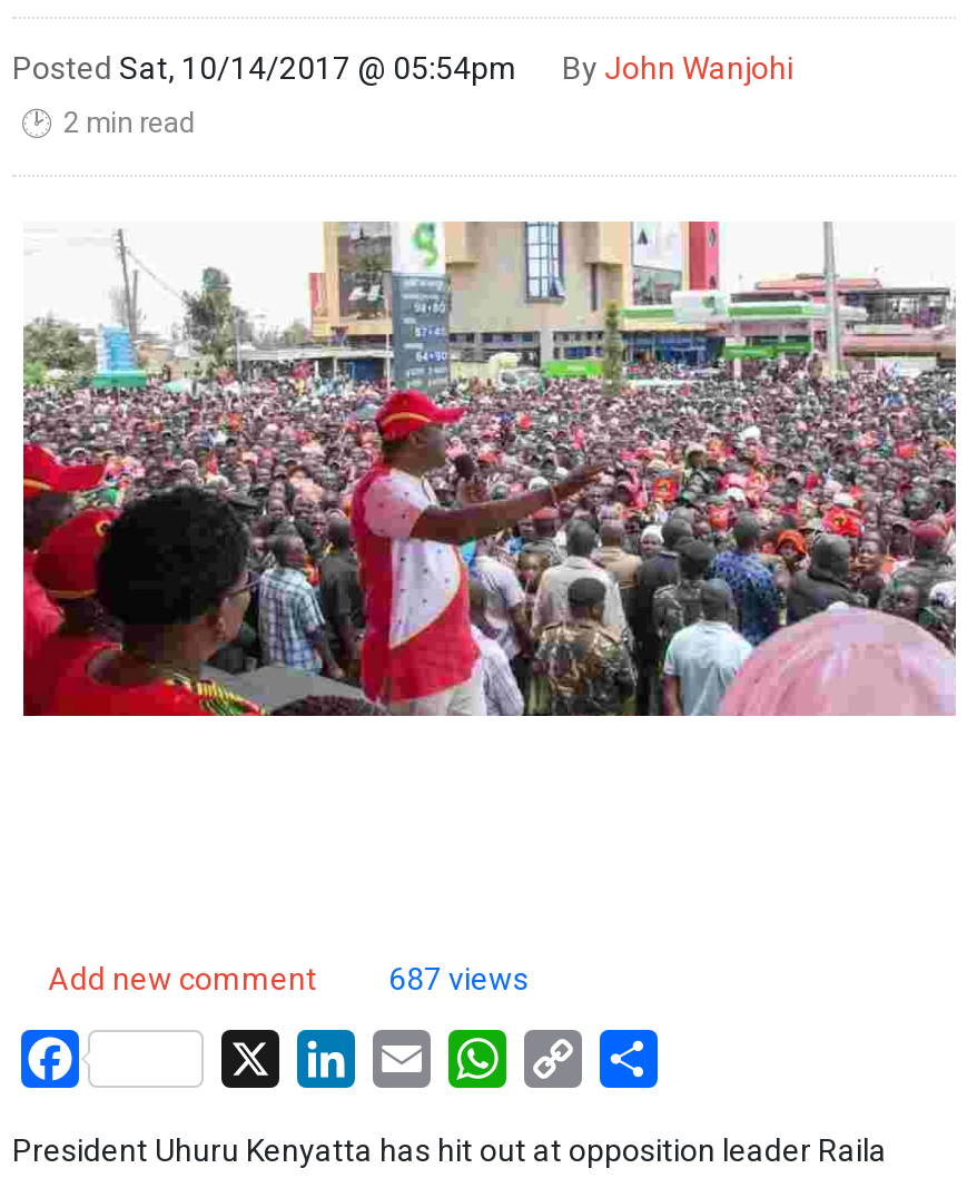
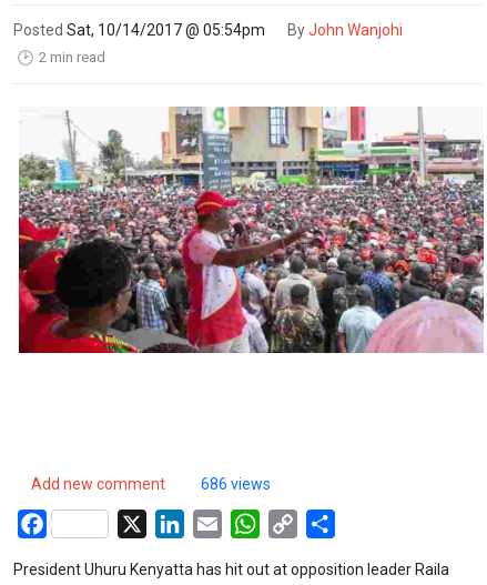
- Add new comment 687 views
+ Add new comment 686 views
